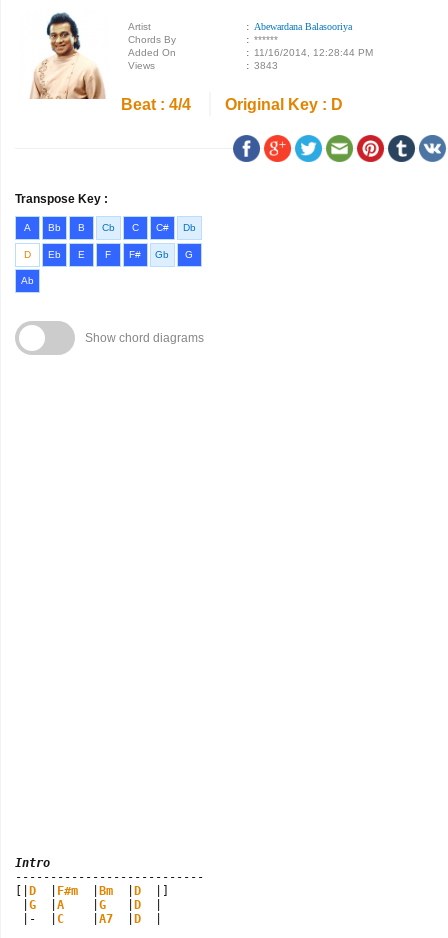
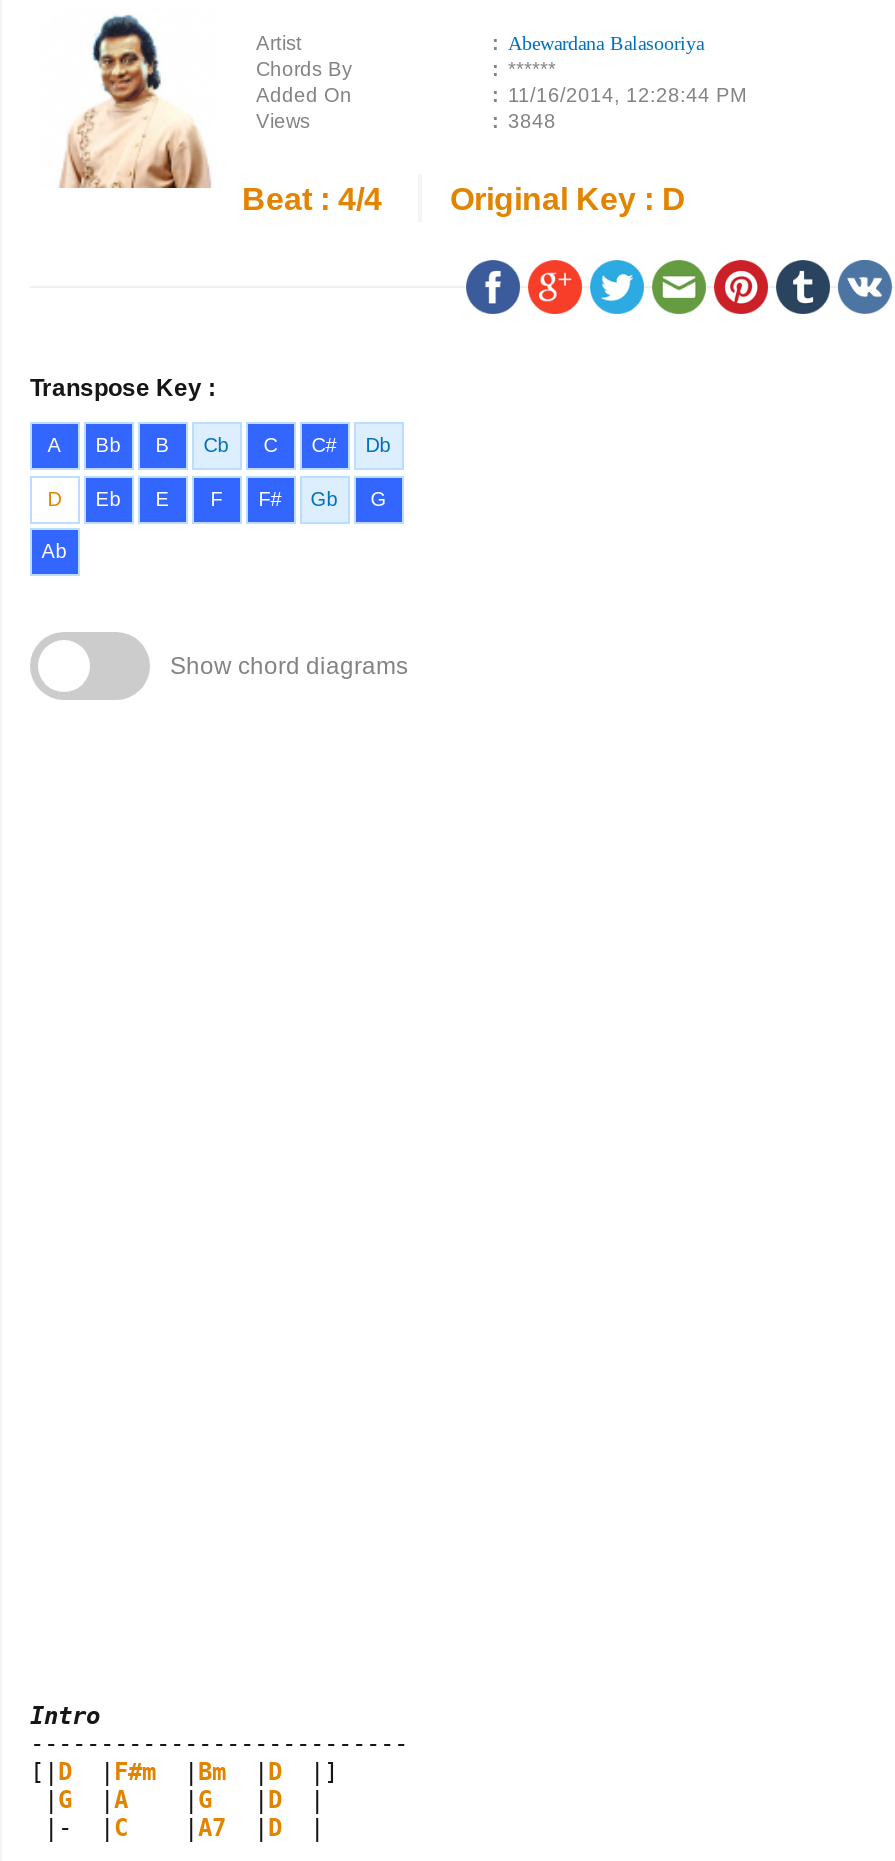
- : 3843
+ : 3848
